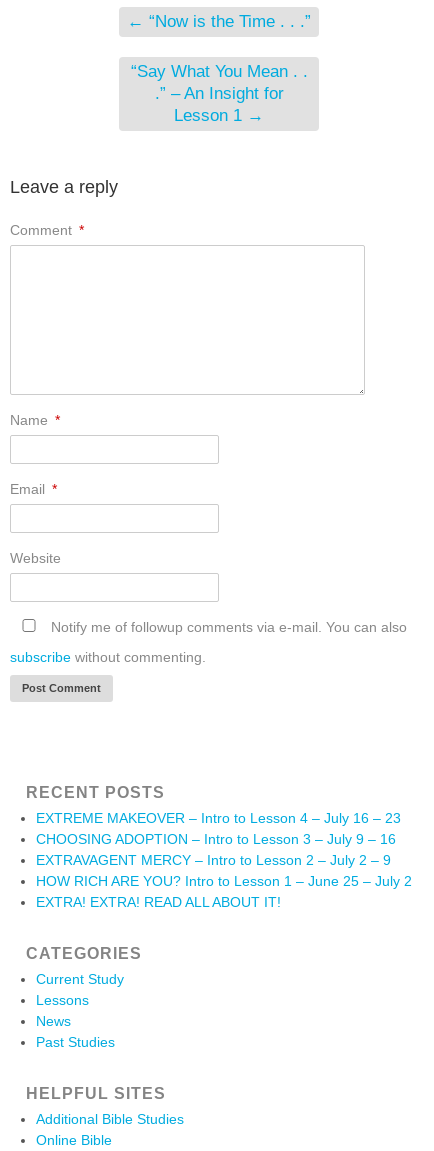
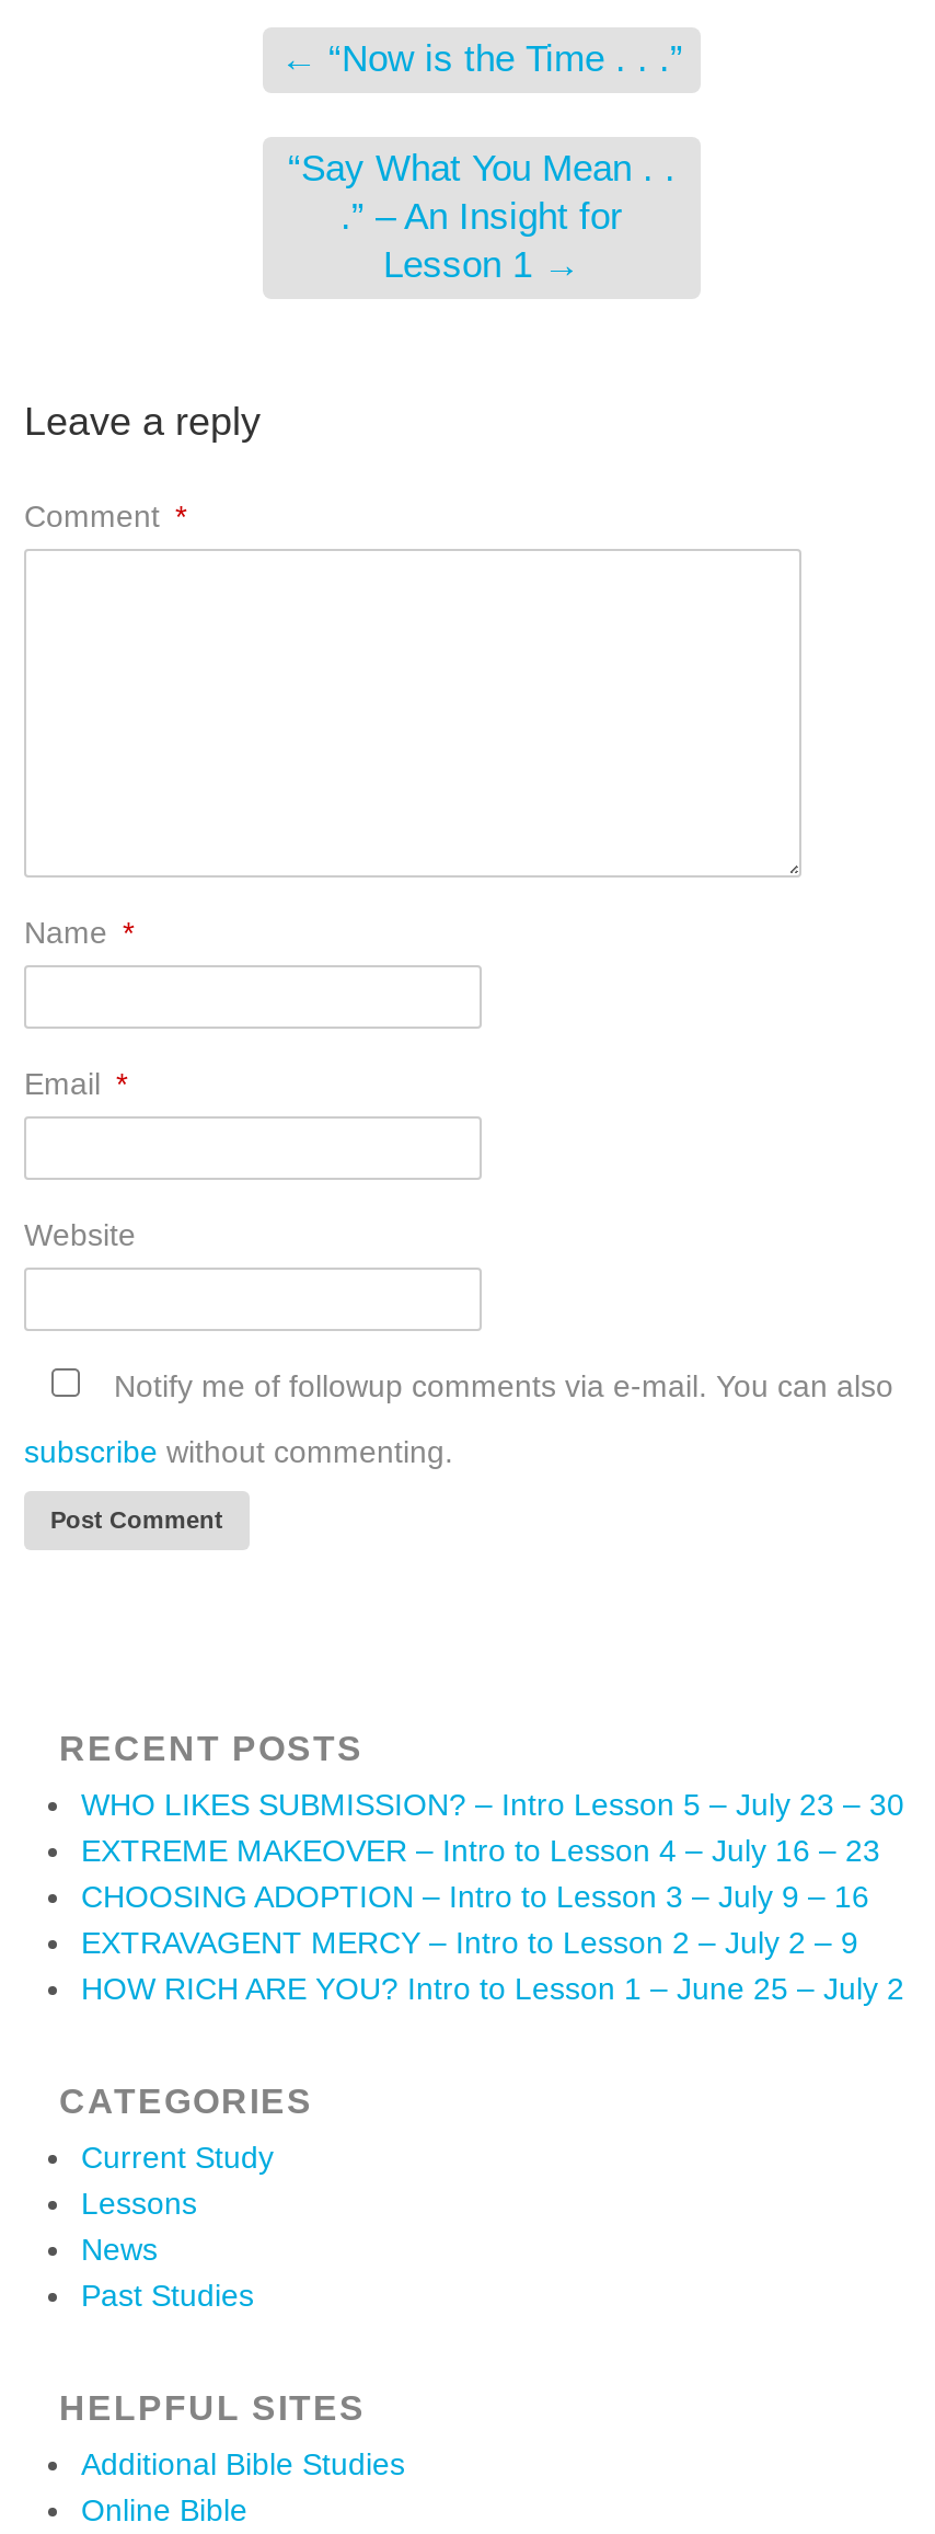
+ WHO LIKES SUBMISSION? – Intro Lesson 5 – July 23 – 30

moved down: EXTREME MAKEOVER – Intro to Lesson 4 – July 16 – 23 | CHOOSING ADOPTION – Intro to Lesson 3 – July 9 – 16 | EXTRAVAGENT MERCY – Intro to Lesson 2 – July 2 – 9 | HOW RICH ARE YOU? Intro to Lesson 1 – June 25 – July 2

- EXTRA! EXTRA! READ ALL ABOUT IT!
